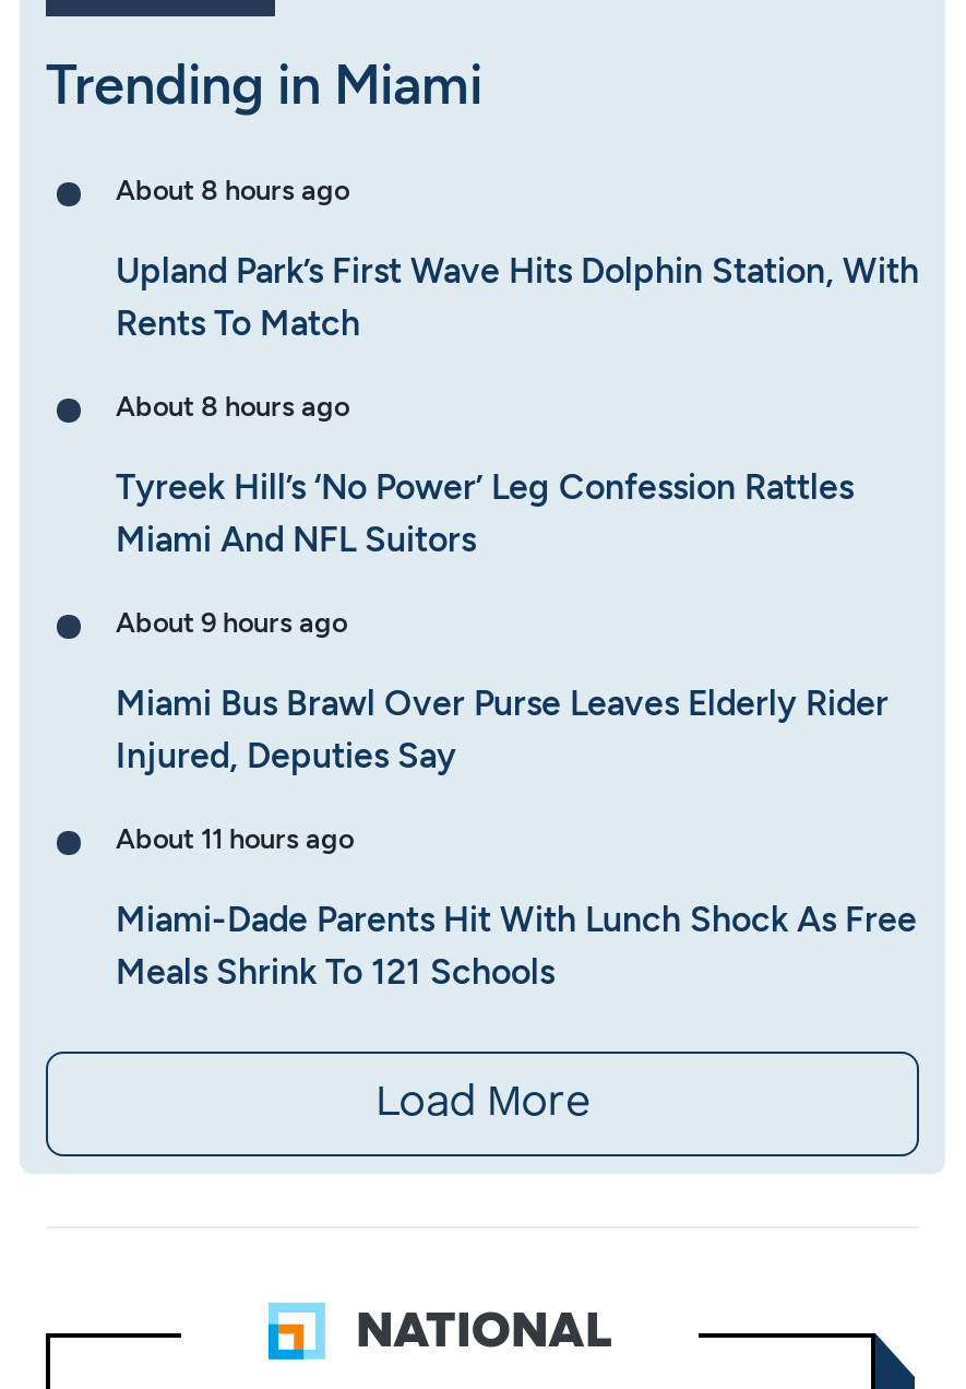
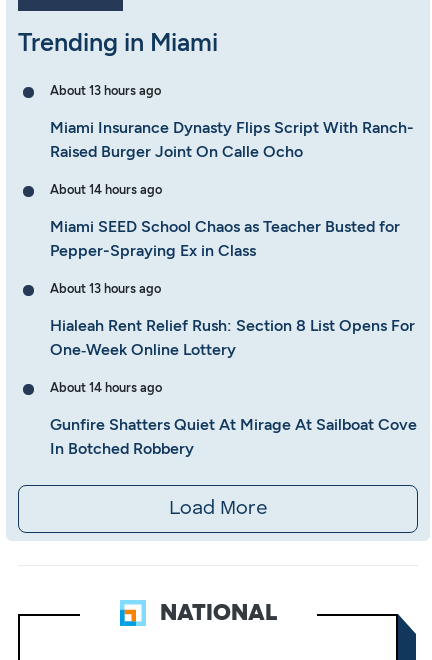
- About 8 hours ago
+ About 13 hours ago

- Upland Park’s First Wave Hits Dolphin Station, With
- Rents To Match
+ Miami Insurance Dynasty Flips Script With Ranch-
+ Raised Burger Joint On Calle Ocho

- About 8 hours ago
+ About 14 hours ago

- Tyreek Hill’s ‘No Power’ Leg Confession Rattles
- Miami And NFL Suitors
+ Miami SEED School Chaos as Teacher Busted for
+ Pepper-Spraying Ex in Class

- About 9 hours ago
+ About 13 hours ago

- Miami Bus Brawl Over Purse Leaves Elderly Rider
- Injured, Deputies Say
+ Hialeah Rent Relief Rush: Section 8 List Opens For
+ One‑Week Online Lottery

- About 11 hours ago
+ About 14 hours ago

- Miami-Dade Parents Hit With Lunch Shock As Free
- Meals Shrink To 121 Schools
+ Gunfire Shatters Quiet At Mirage At Sailboat Cove
+ In Botched Robbery
